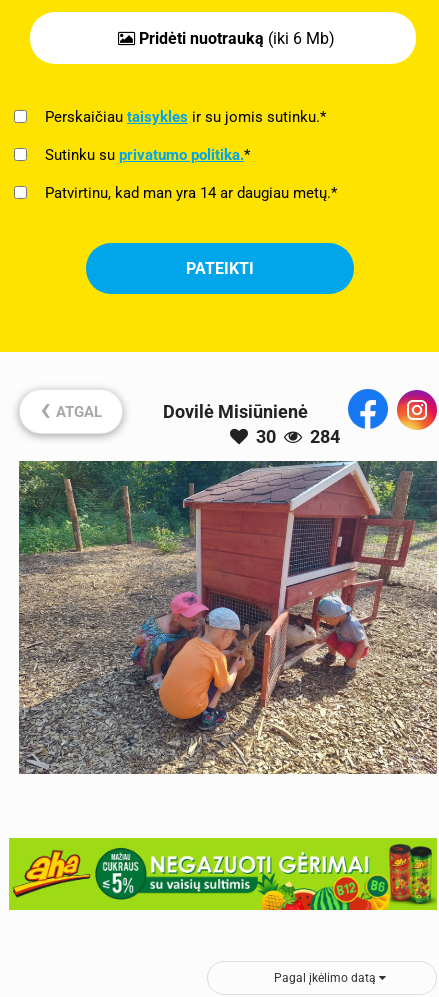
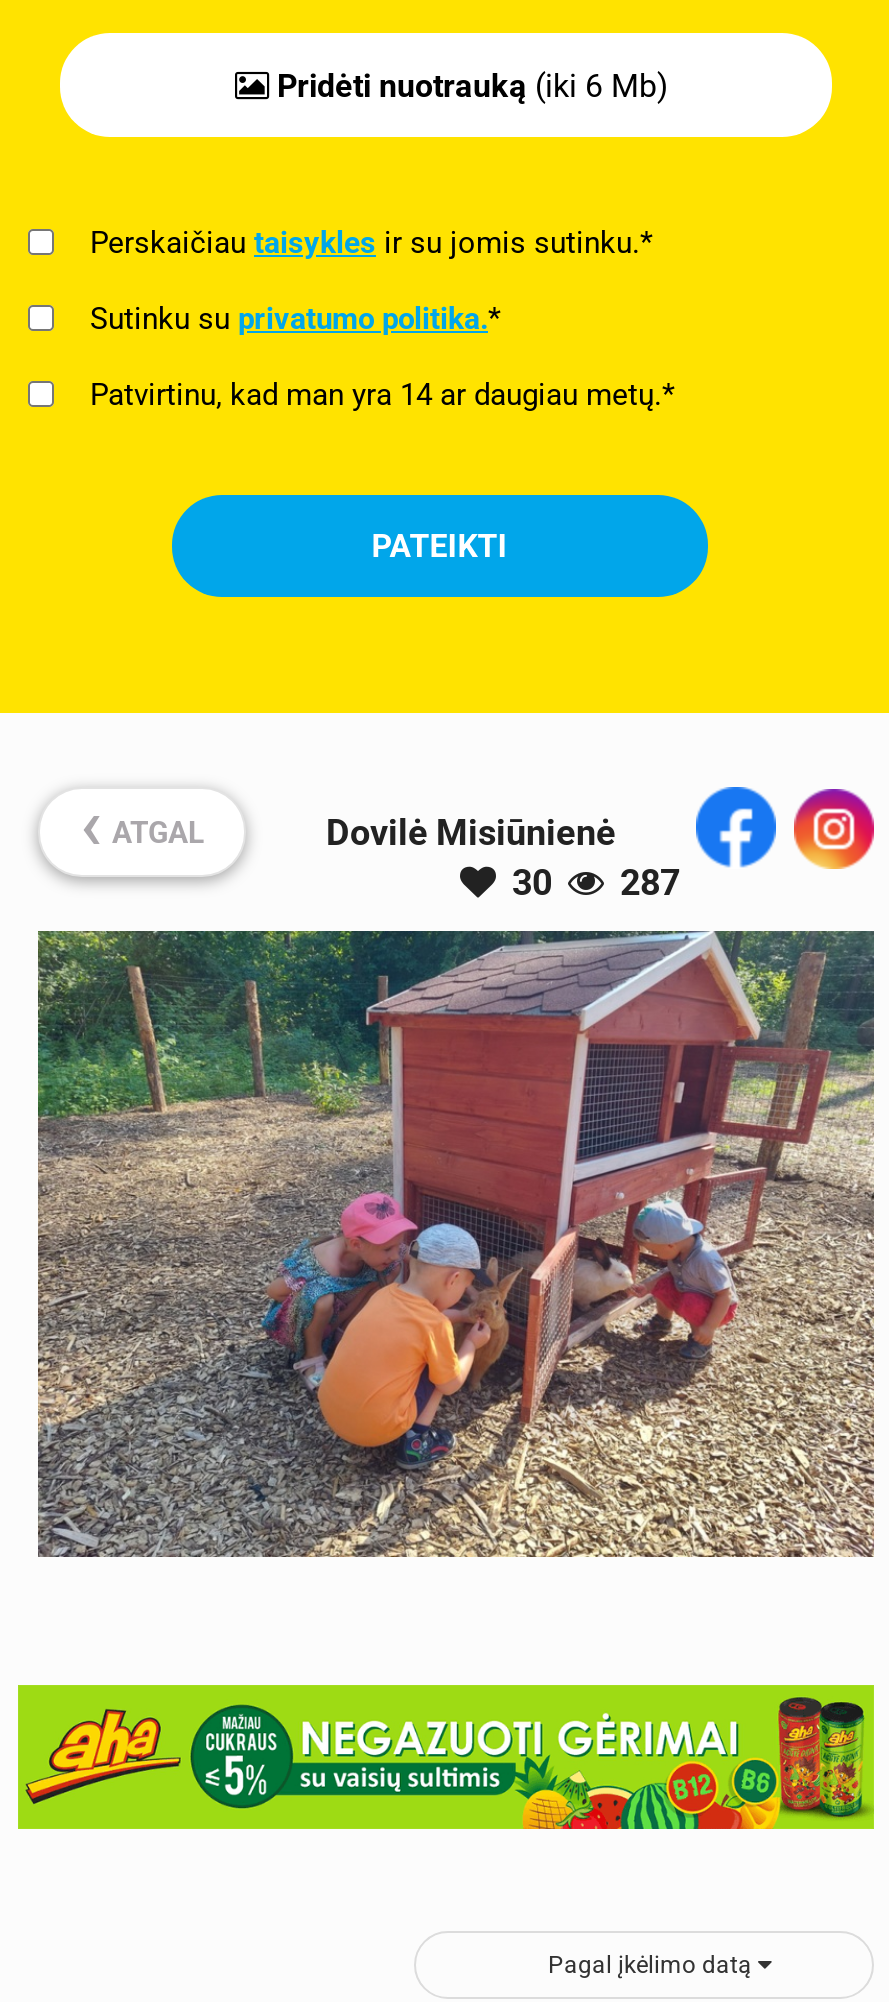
- 30 284
+ 30 287
